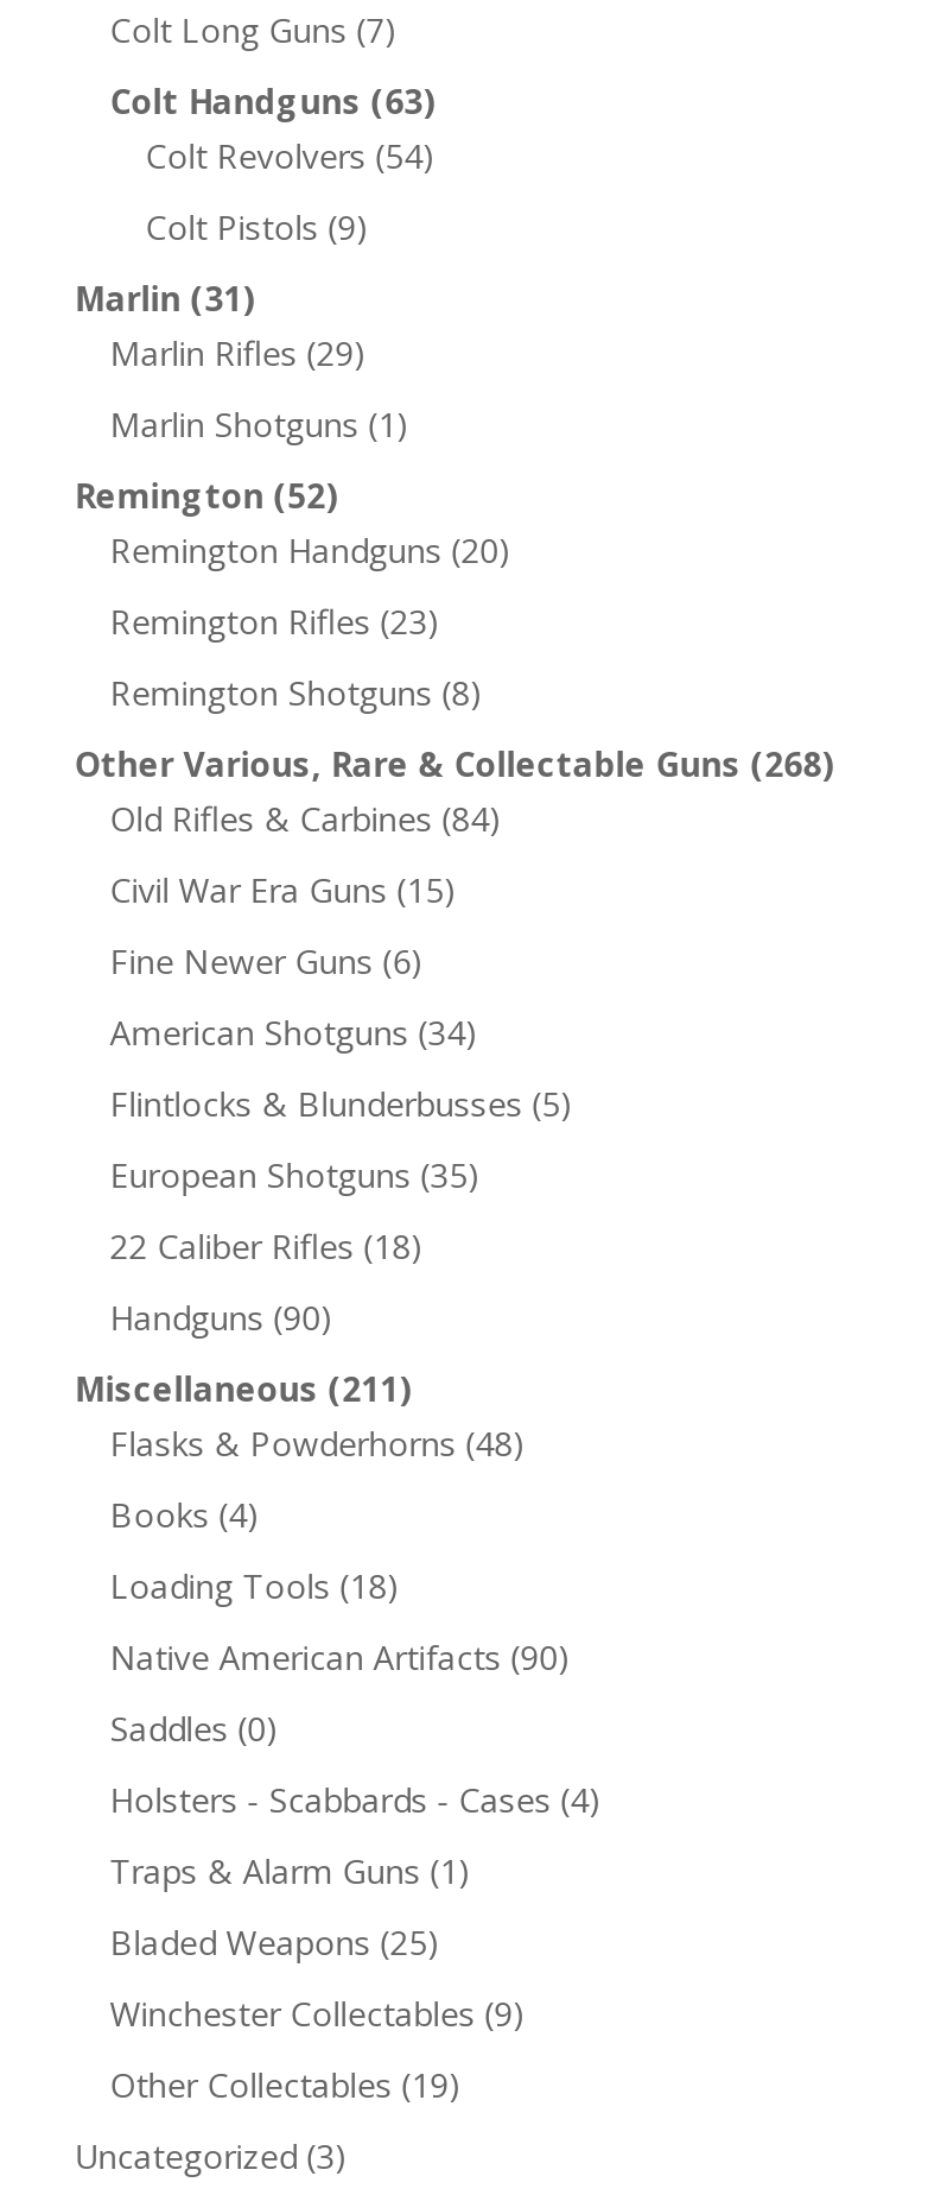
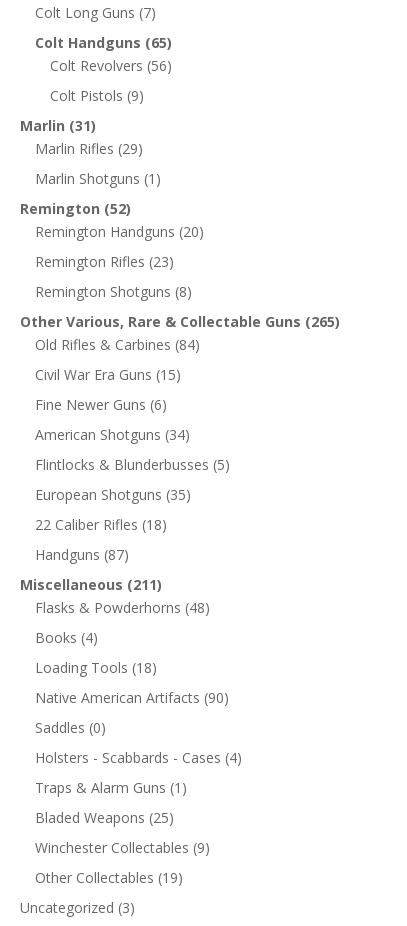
- Colt Handguns (63)
+ Colt Handguns (65)

- Colt Revolvers (54)
+ Colt Revolvers (56)

- Other Various, Rare & Collectable Guns (268)
+ Other Various, Rare & Collectable Guns (265)

- Handguns (90)
+ Handguns (87)
